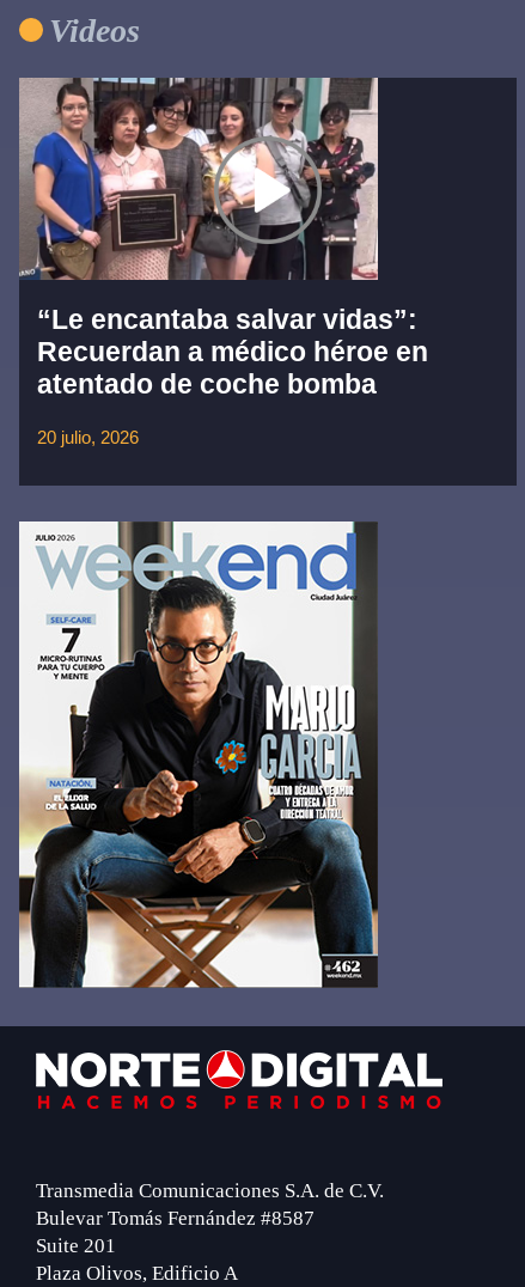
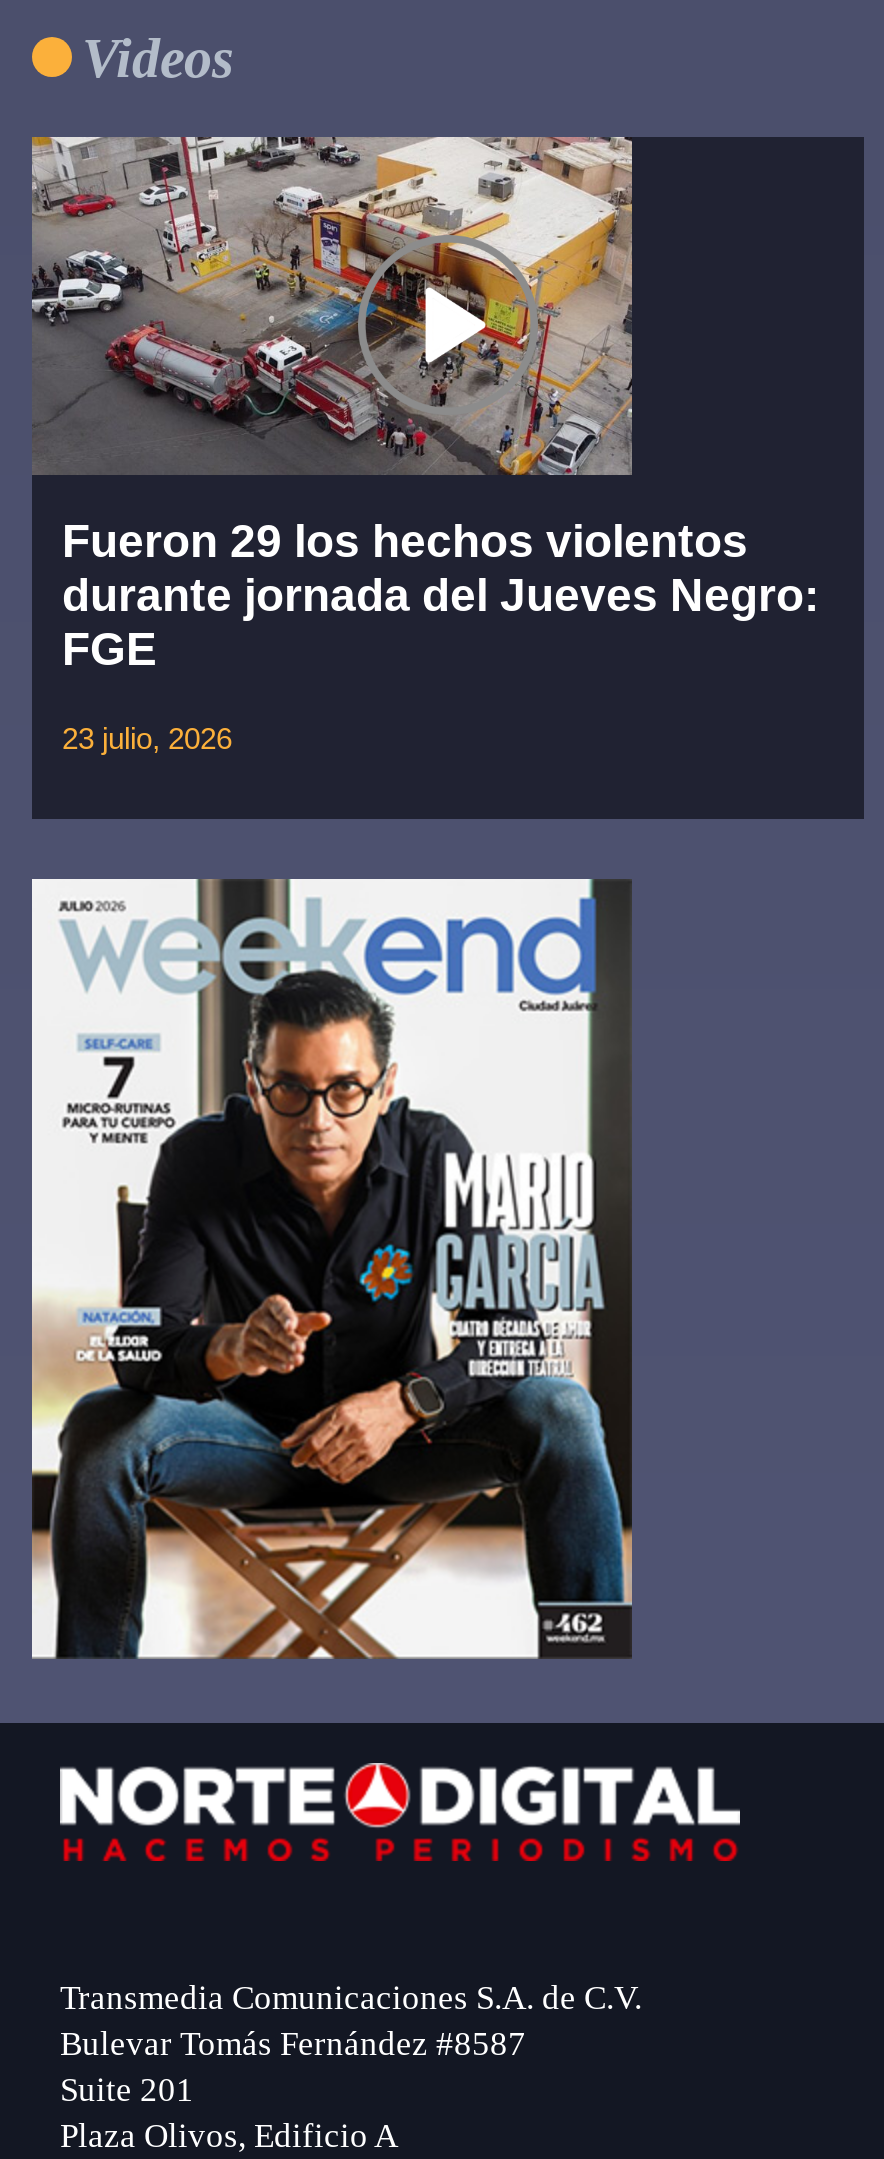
- [image]
- “Le encantaba salvar vidas”:
- Recuerdan a médico héroe en
- atentado de coche bomba
+ [image]
+ Fueron 29 los hechos violentos
+ durante jornada del Jueves Negro:
+ FGE

- 20 julio, 2026
+ 23 julio, 2026
